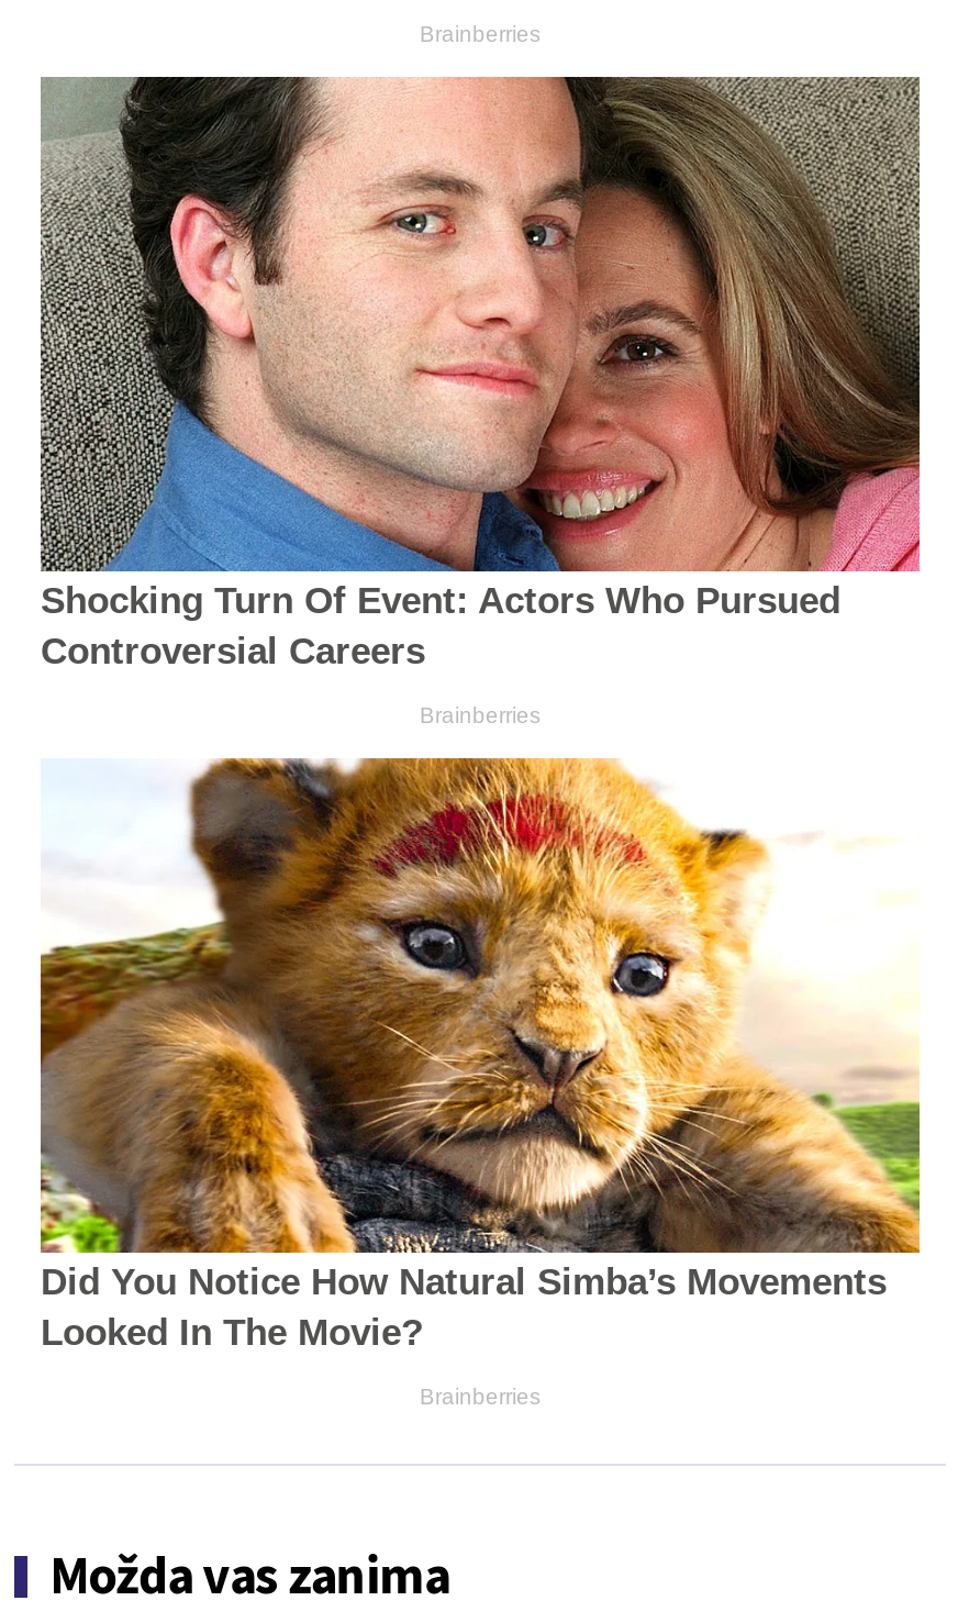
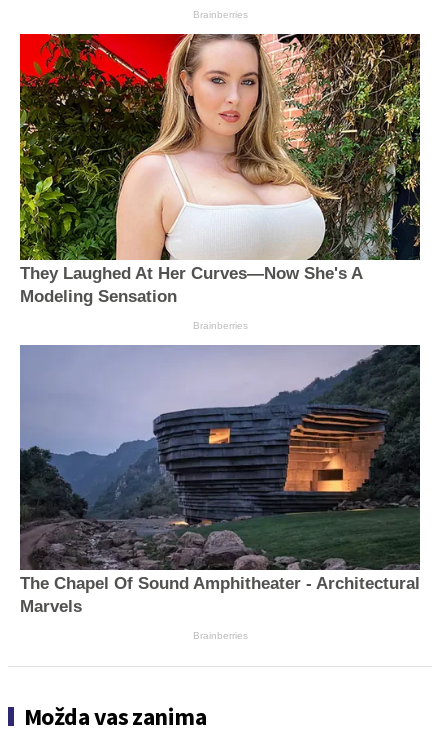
- [image]
- Shocking Turn Of Event: Actors Who Pursued
- Controversial Careers
+ [image]
+ They Laughed At Her Curves—Now She's A
+ Modeling Sensation

- [image]
- Did You Notice How Natural Simba’s Movements
- Looked In The Movie?
+ [image]
+ The Chapel Of Sound Amphitheater - Architectural
+ Marvels
